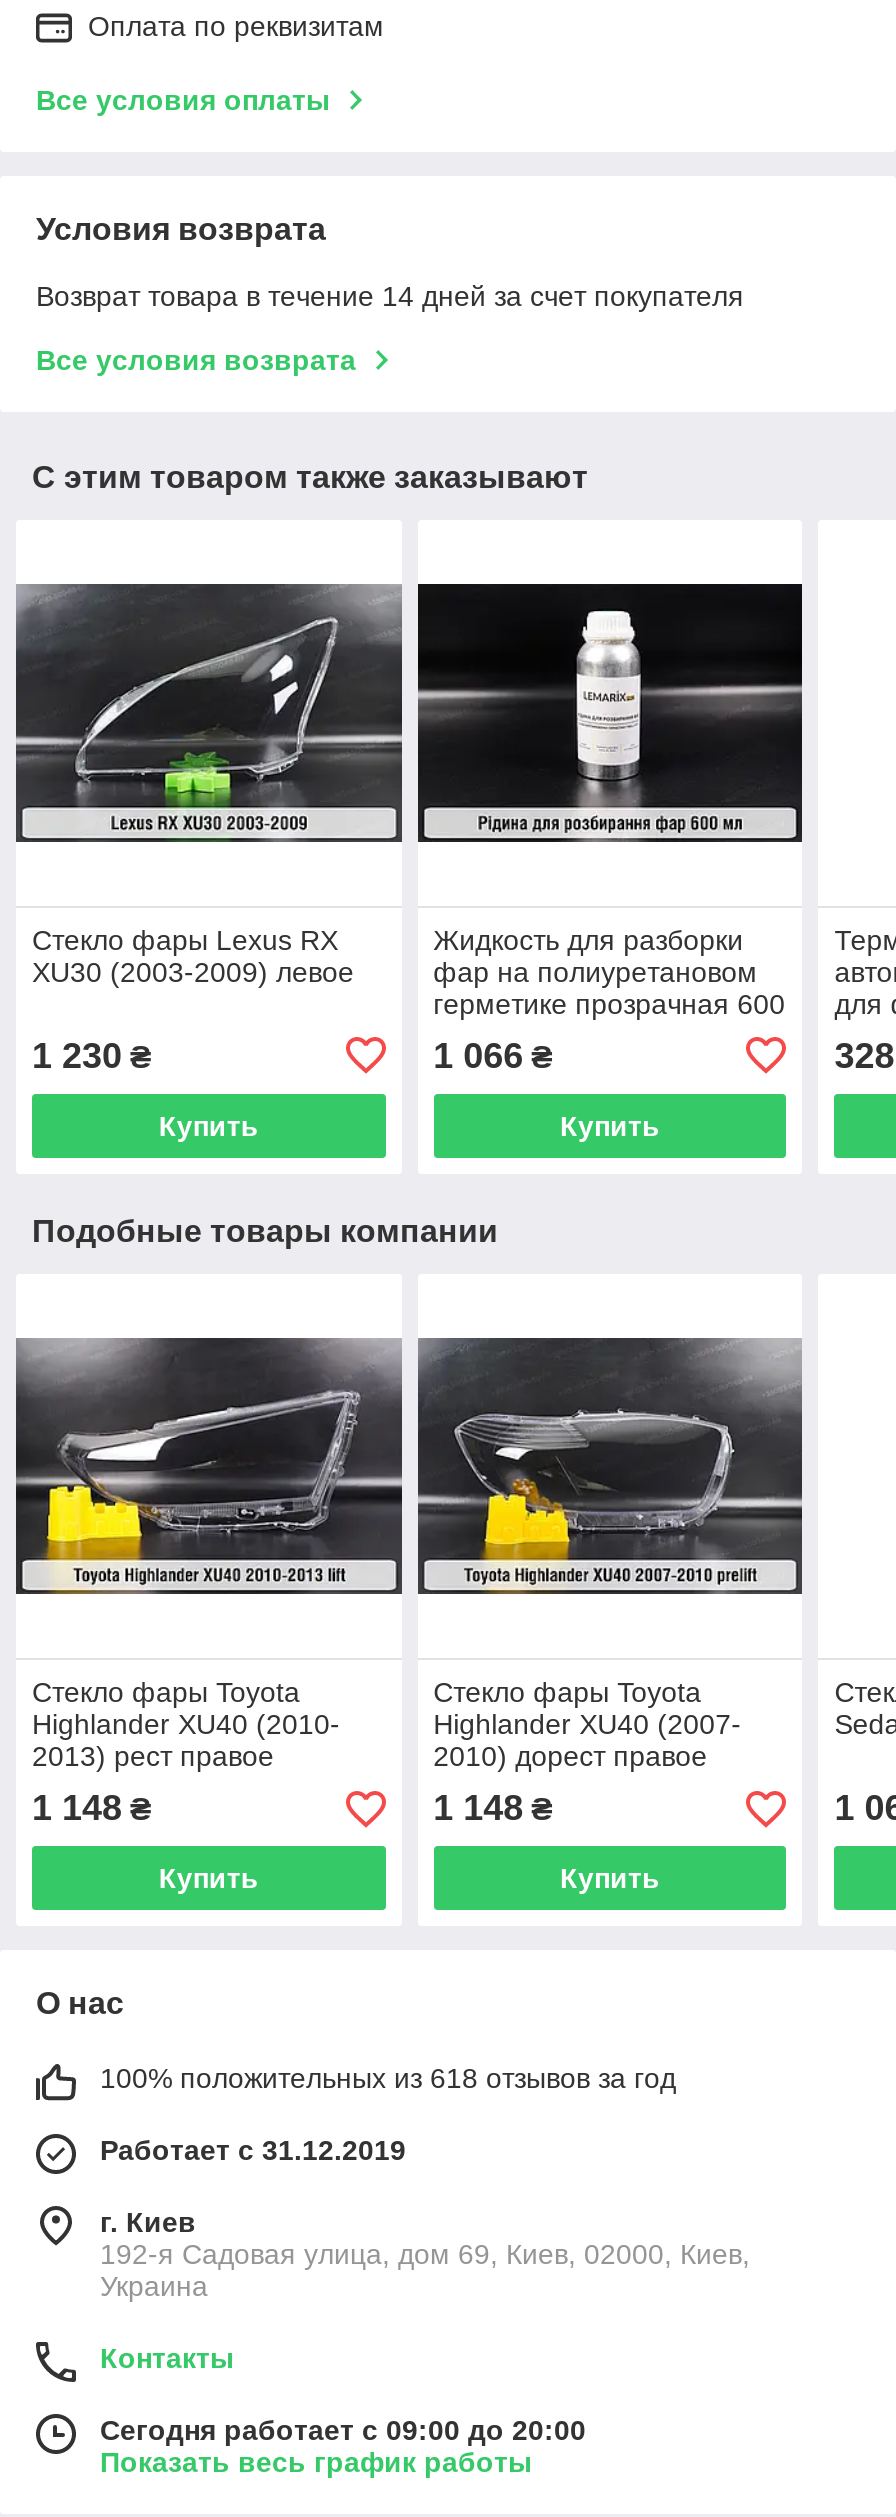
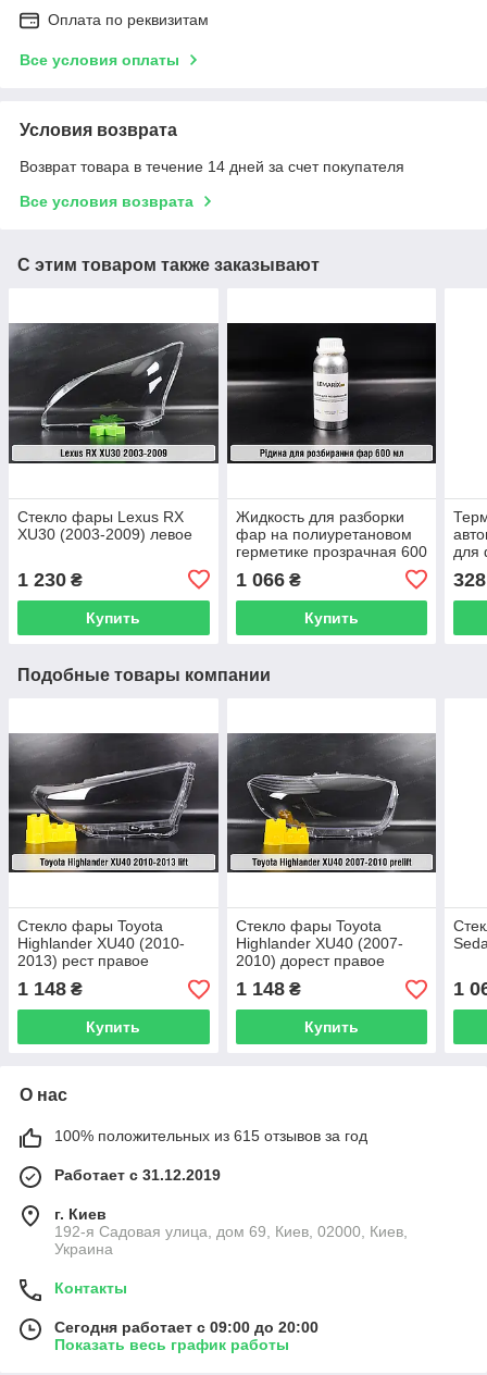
- 100% положительных из 618 отзывов за год
+ 100% положительных из 615 отзывов за год
